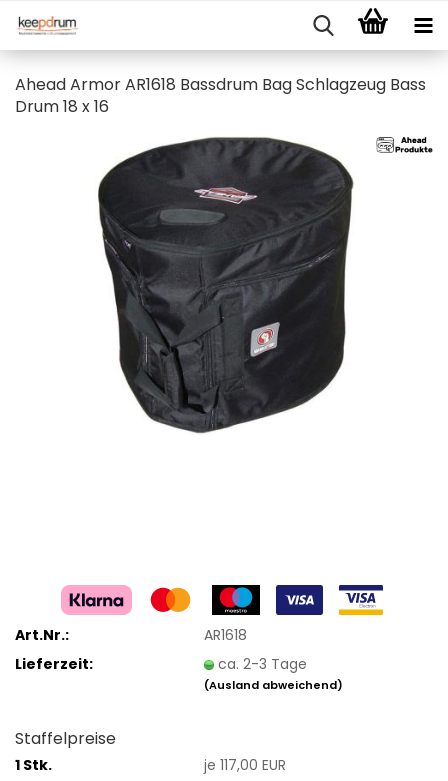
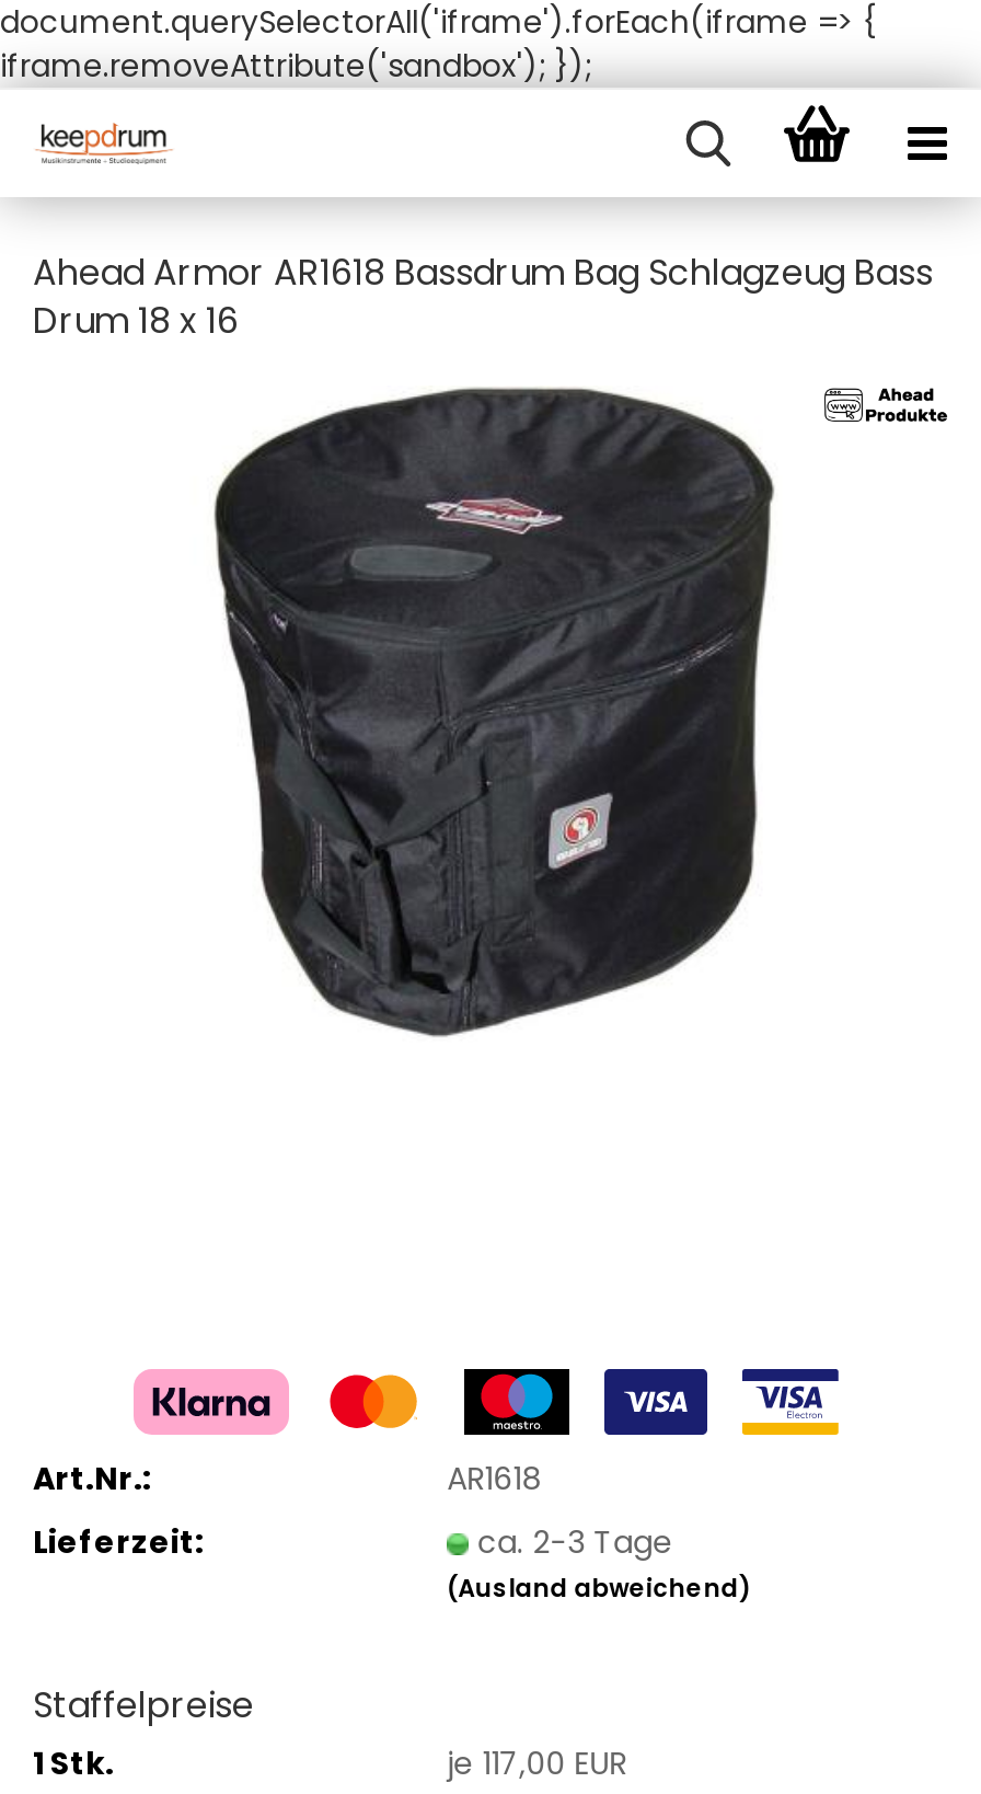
+ document.querySelectorAll('iframe').forEach(iframe => {
+ iframe.removeAttribute('sandbox'); });
